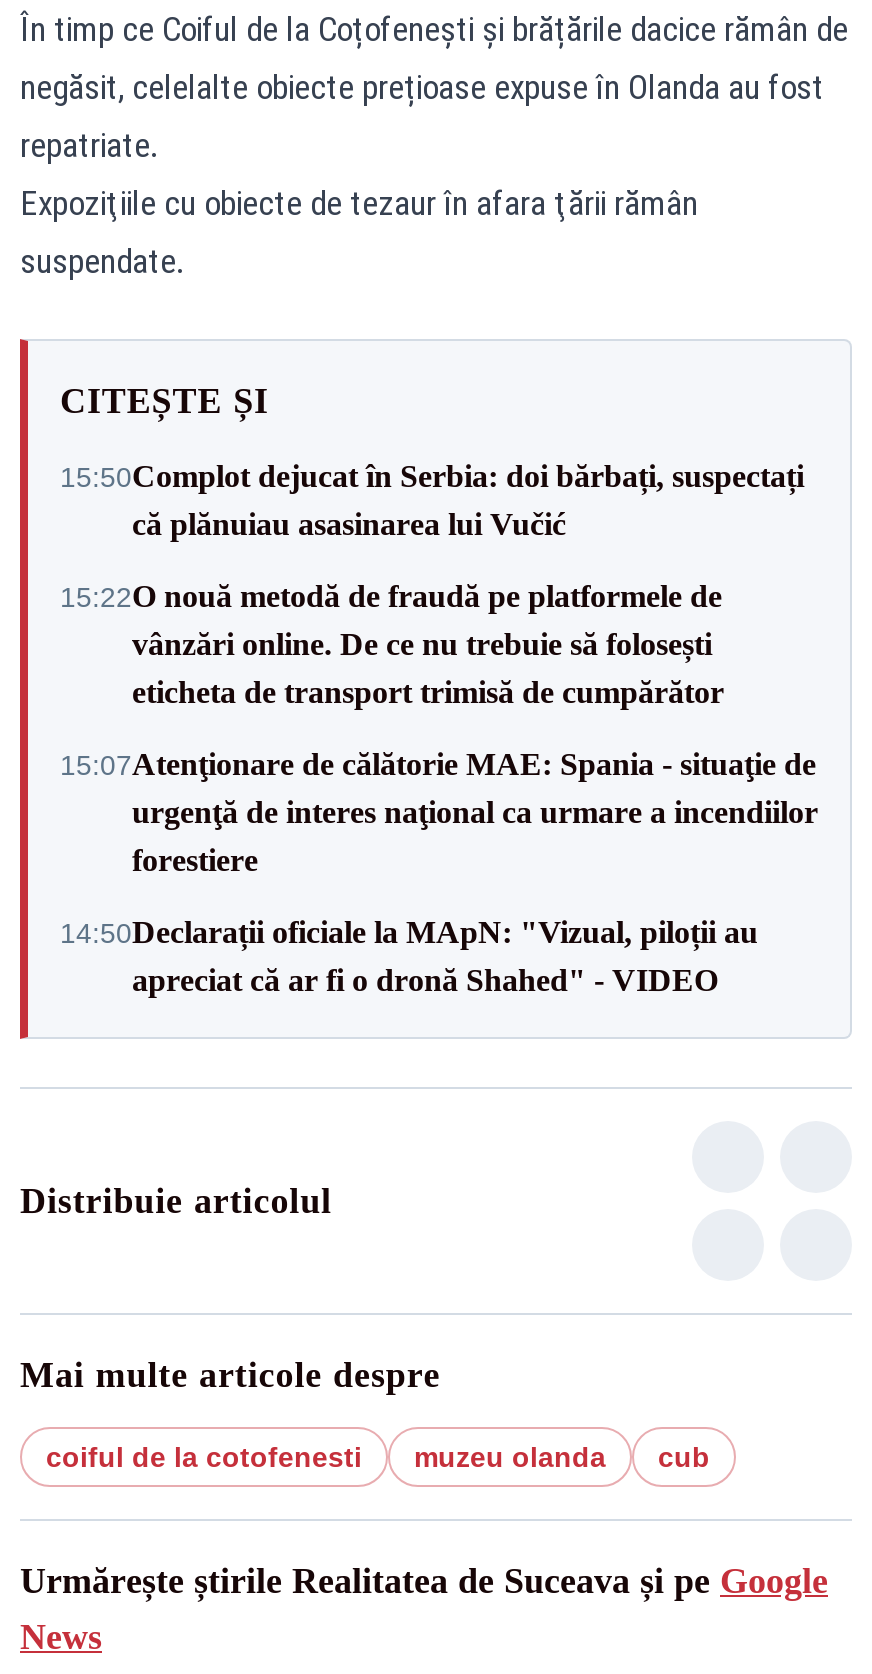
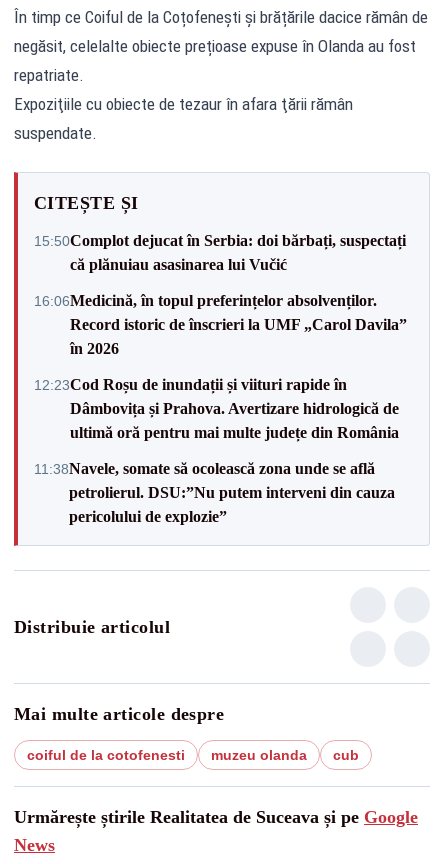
- 15:22O nouă metodă de fraudă pe platformele de
- vânzări online. De ce nu trebuie să folosești
- eticheta de transport trimisă de cumpărător
+ 16:06Medicină, în topul preferințelor absolvenților.
+ Record istoric de înscrieri la UMF „Carol Davila”
+ în 2026

- 15:07Atenţionare de călătorie MAE: Spania - situaţie de
- urgenţă de interes naţional ca urmare a incendiilor
- forestiere
+ 12:23Cod Roșu de inundații și viituri rapide în
+ Dâmbovița și Prahova. Avertizare hidrologică de
+ ultimă oră pentru mai multe județe din România

- 14:50Declarații oficiale la MApN: "Vizual, piloții au
- apreciat că ar fi o dronă Shahed" - VIDEO
+ 11:38Navele, somate să ocolească zona unde se află
+ petrolierul. DSU:”Nu putem interveni din cauza
+ pericolului de explozie”
